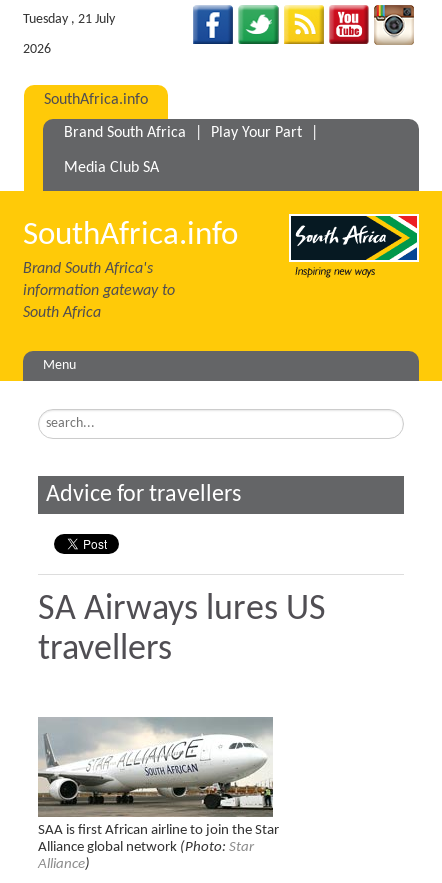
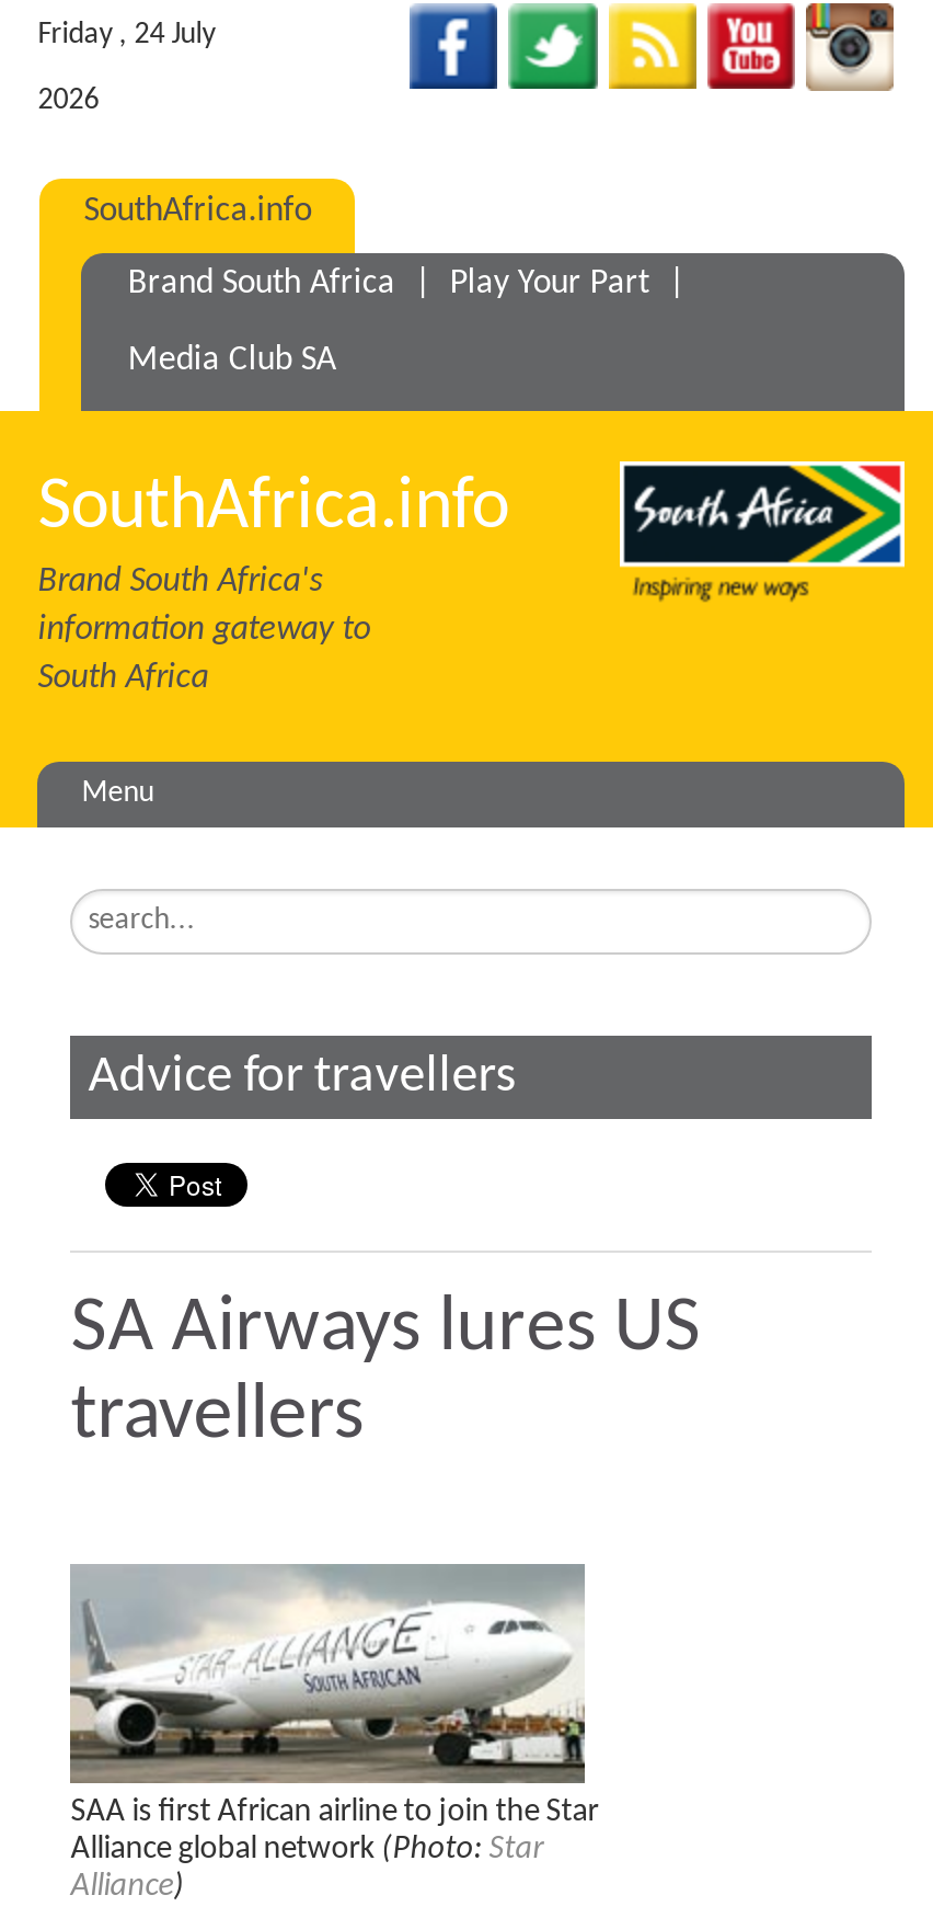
- Tuesday , 21 July
+ Friday , 24 July
